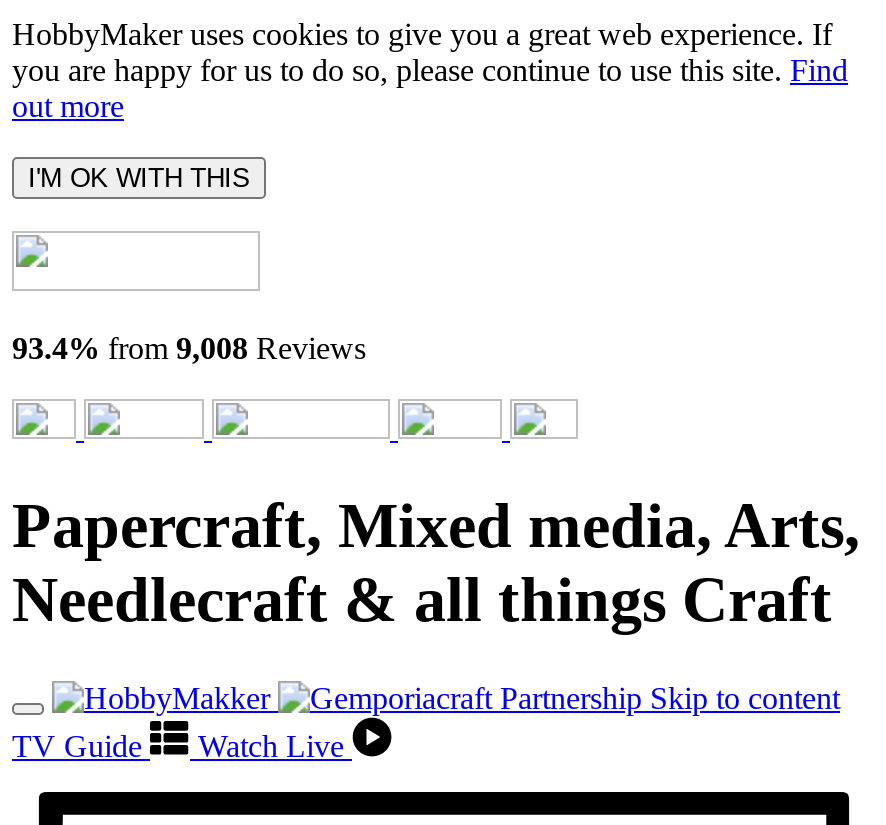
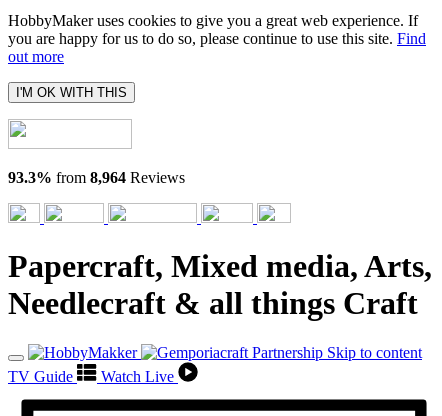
- 93.4% from 9,008 Reviews
+ 93.3% from 8,964 Reviews
